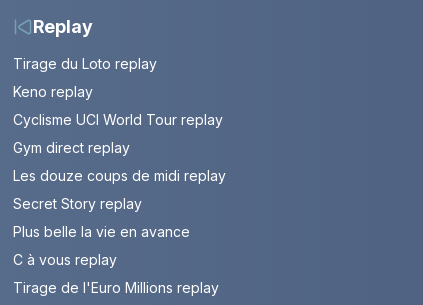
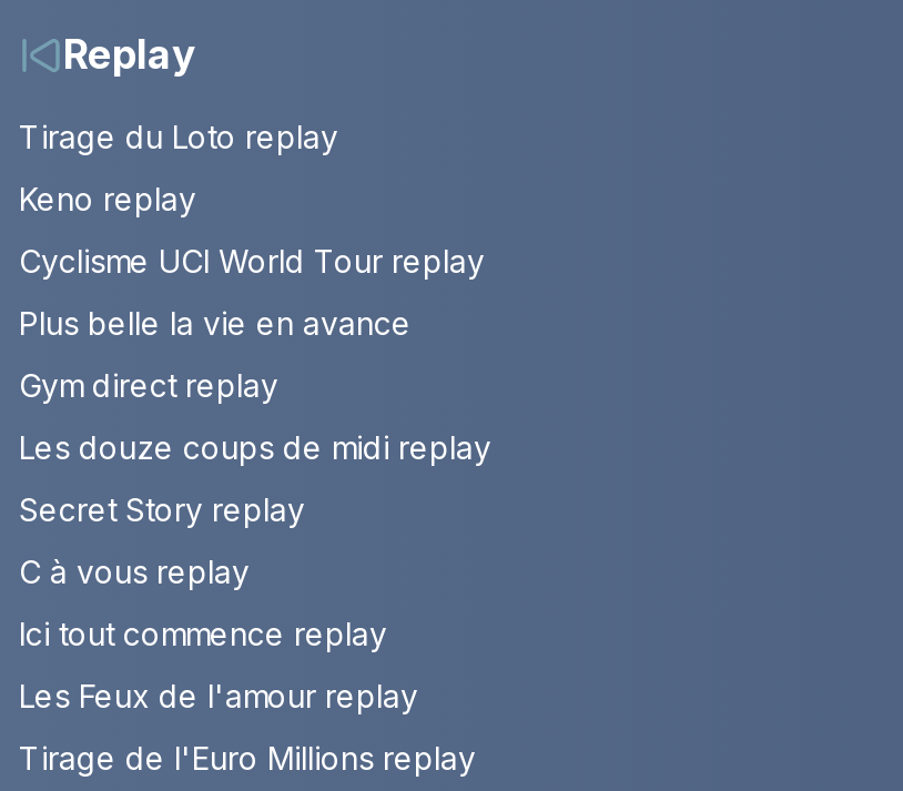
moved up: Plus belle la vie en avance

+ Ici tout commence replay
+ Les Feux de l'amour replay
